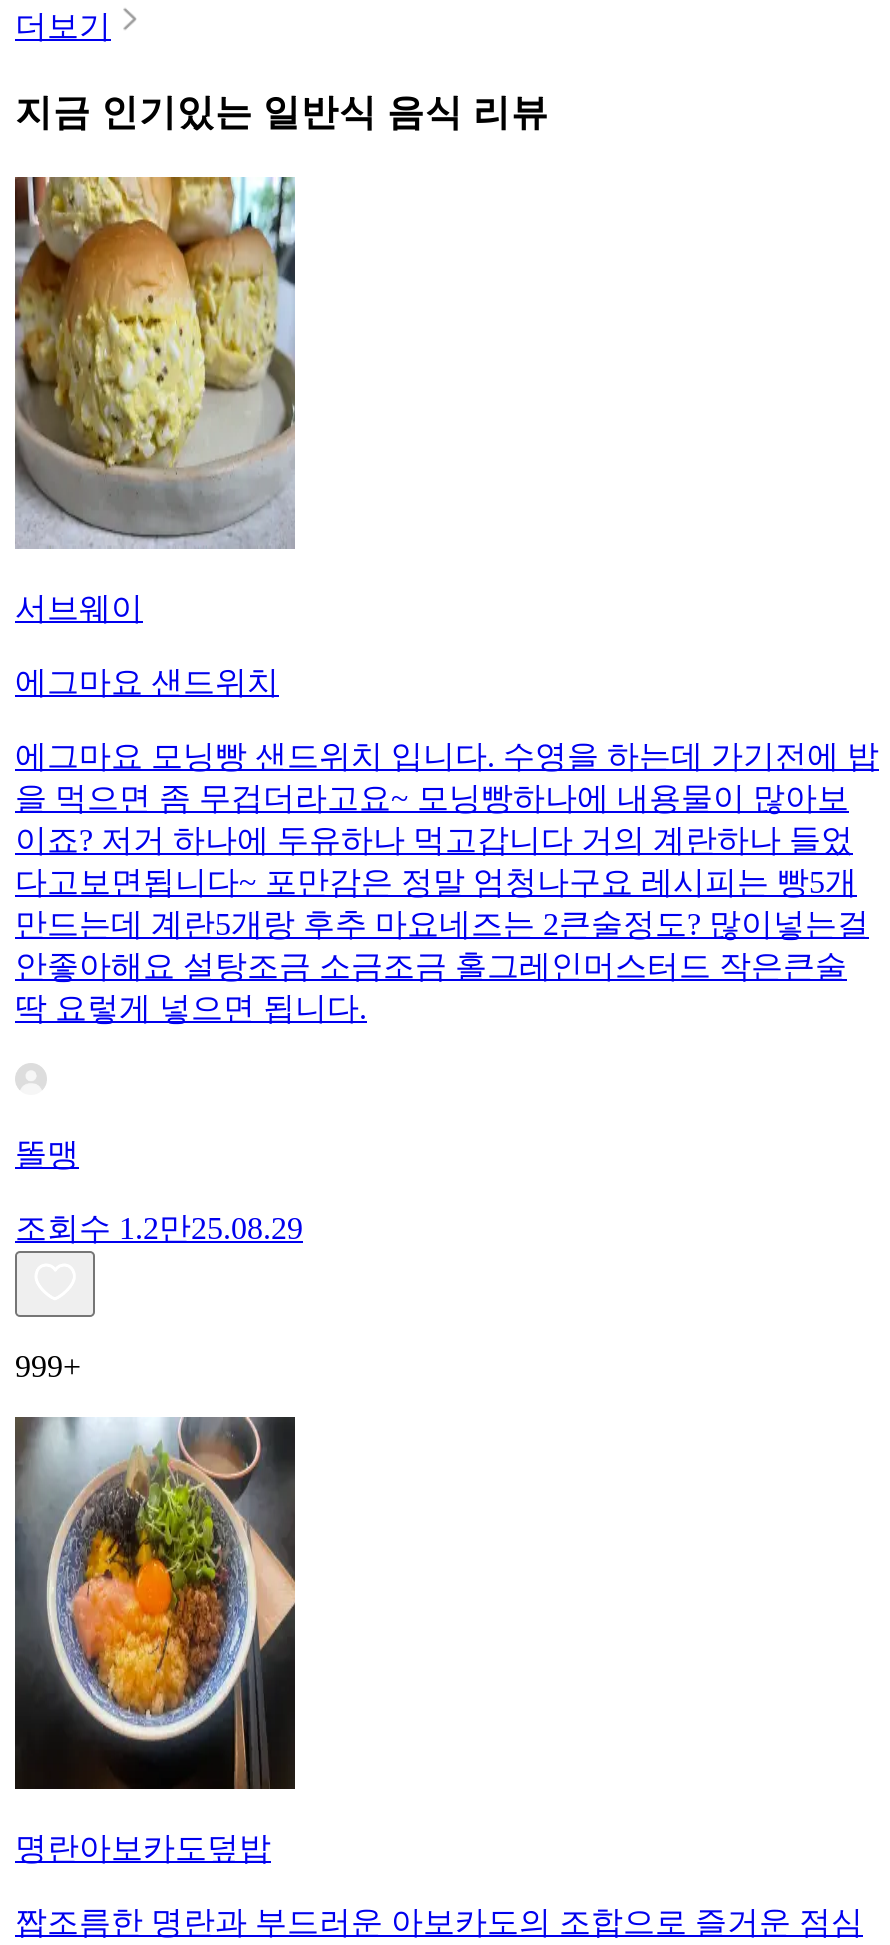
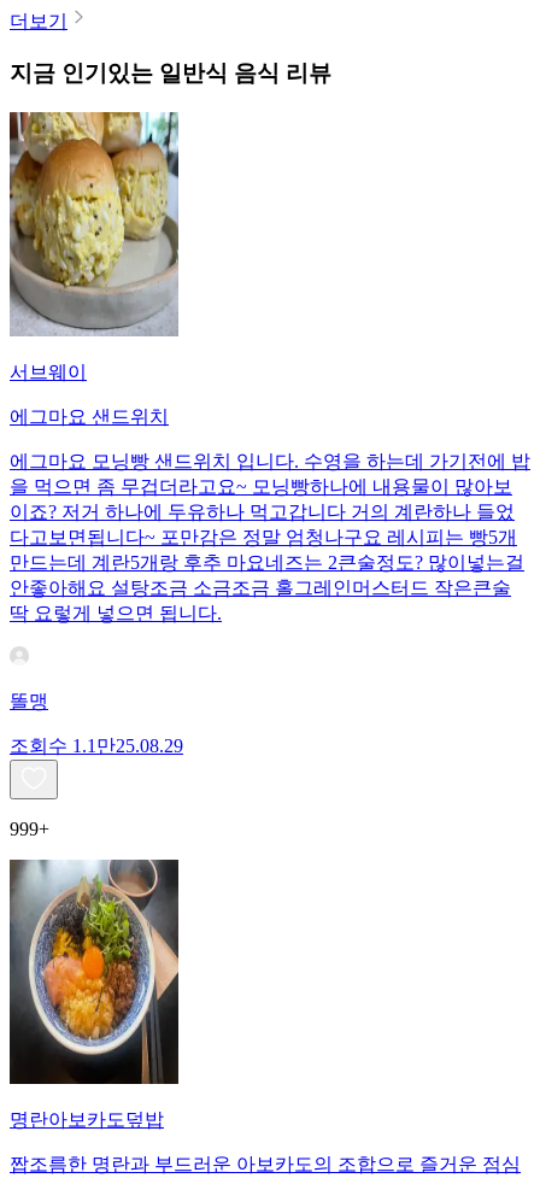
- 조회수 1.2만 25.08.29
+ 조회수 1.1만 25.08.29
